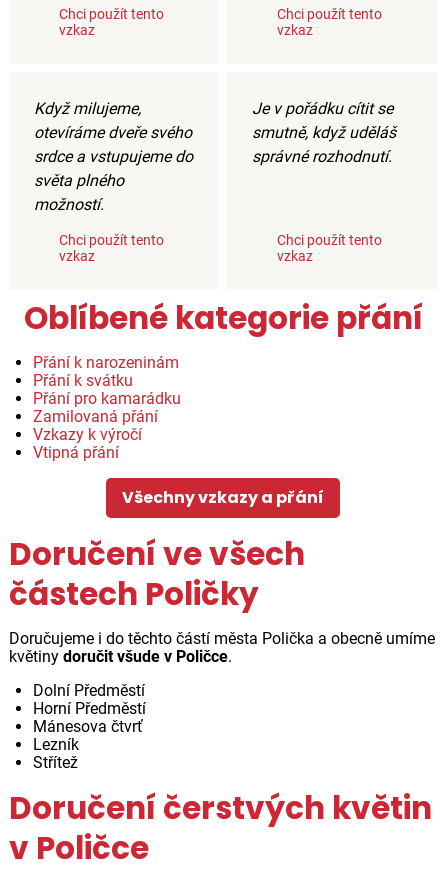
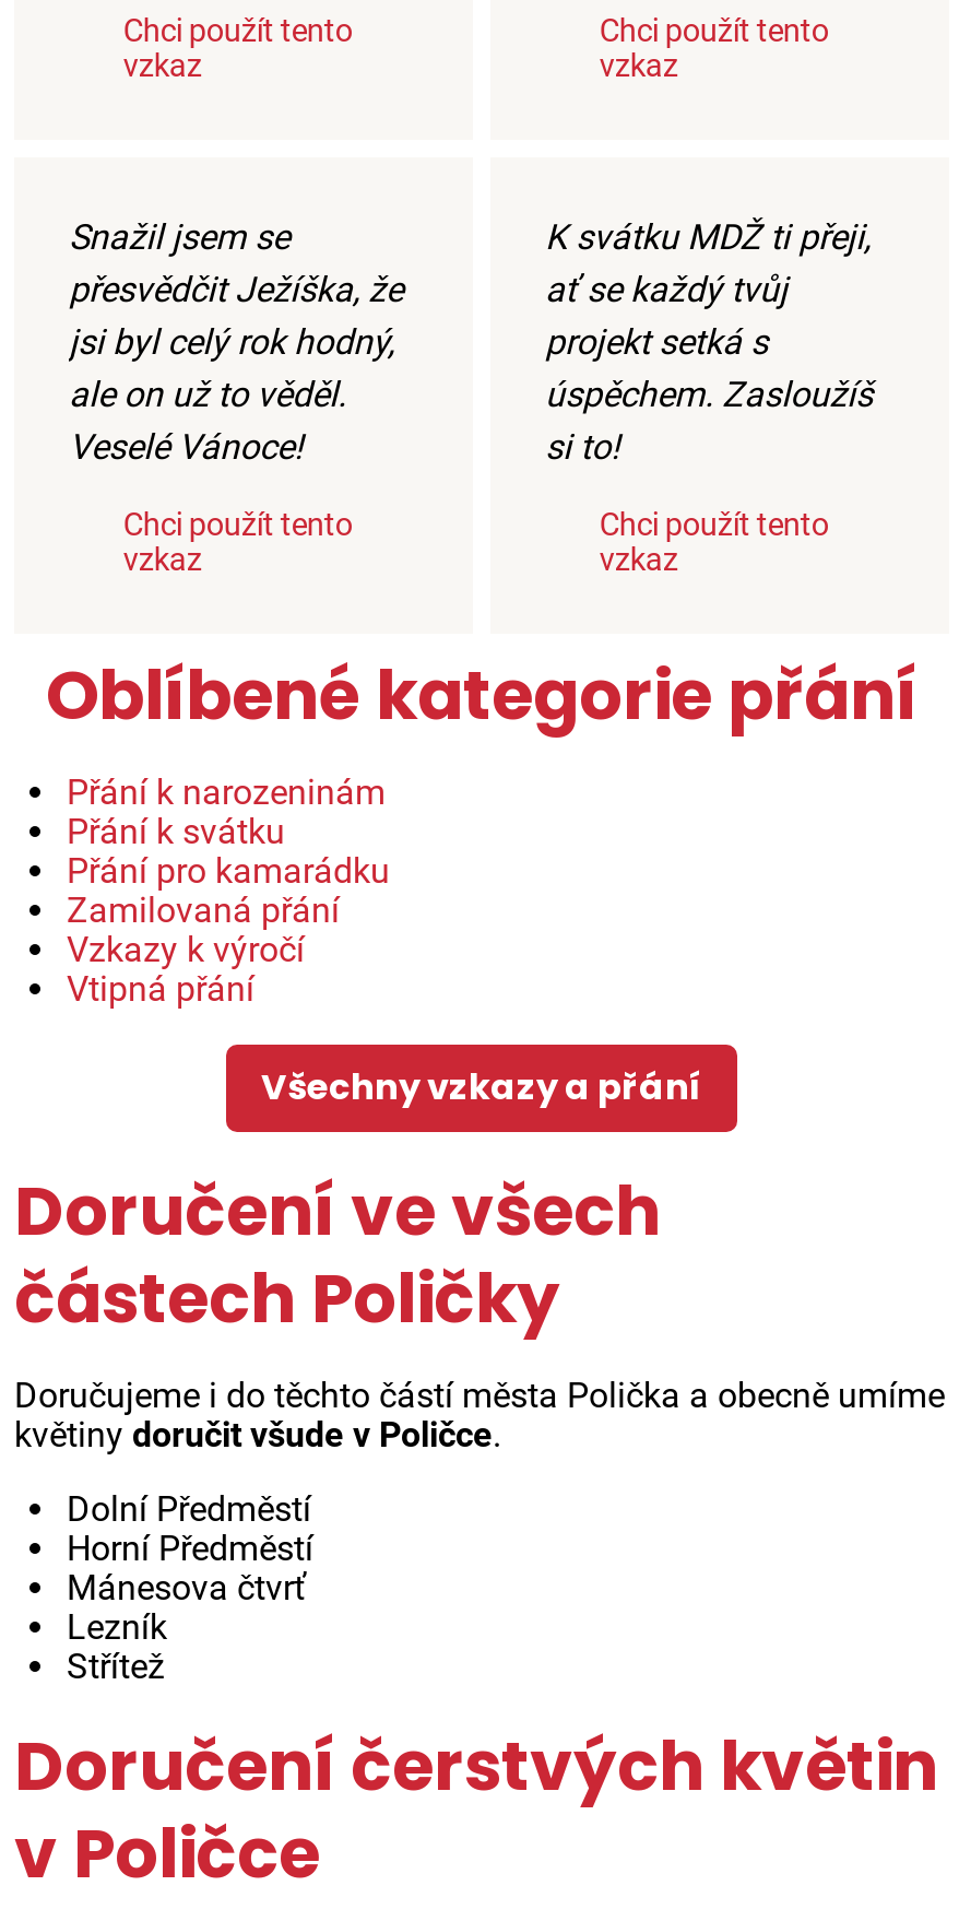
- Když milujeme,
- otevíráme dveře svého
- srdce a vstupujeme do
- světa plného
- možností.
+ Snažil jsem se
+ přesvědčit Ježíška, že
+ jsi byl celý rok hodný,
+ ale on už to věděl.
+ Veselé Vánoce!

- Je v pořádku cítit se
- smutně, když uděláš
- správné rozhodnutí.
+ K svátku MDŽ ti přeji,
+ ať se každý tvůj
+ projekt setká s
+ úspěchem. Zasloužíš
+ si to!
